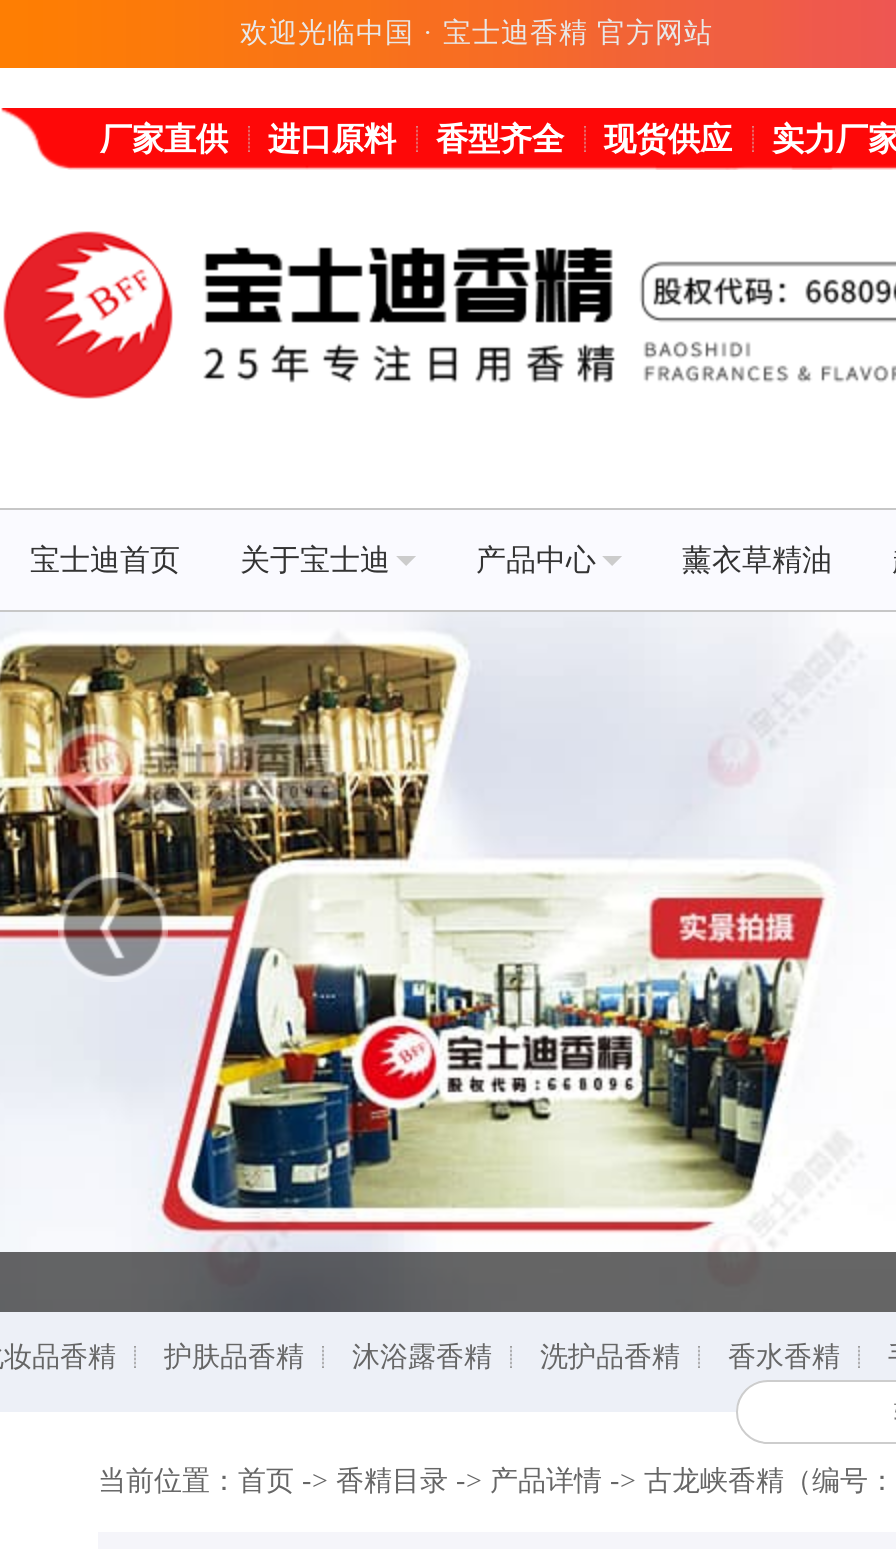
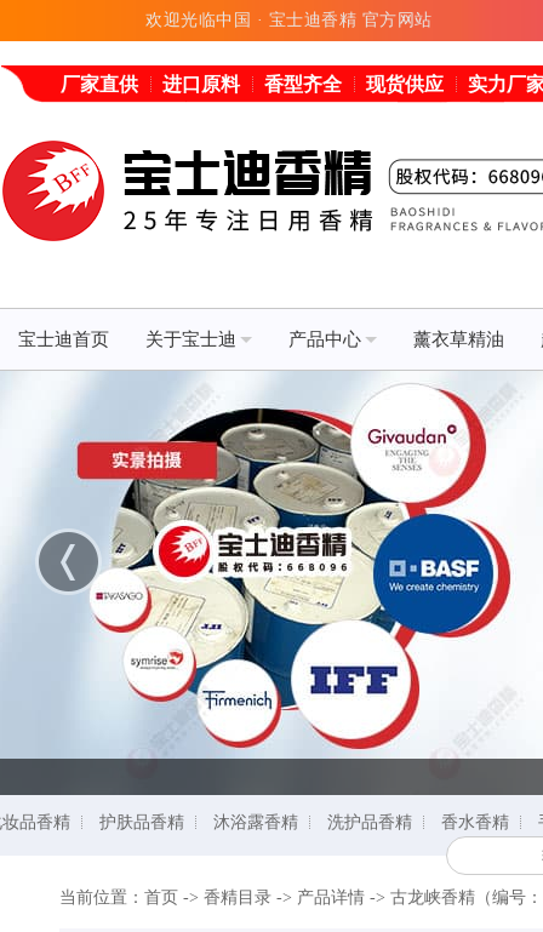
- [image]
+ [image]
